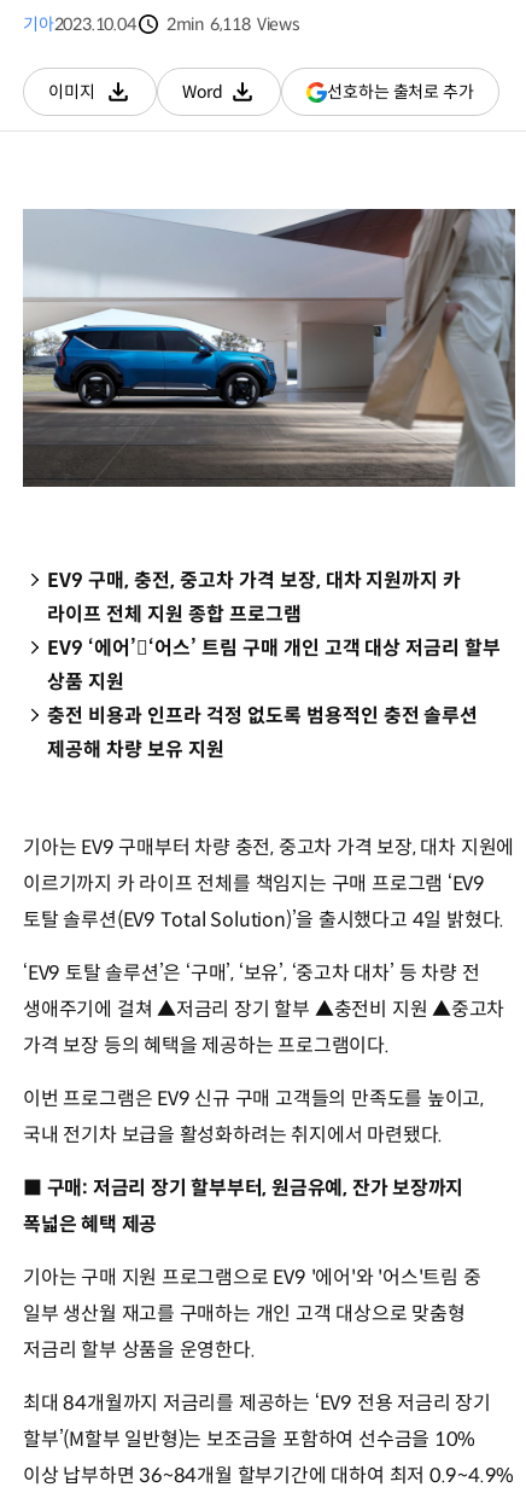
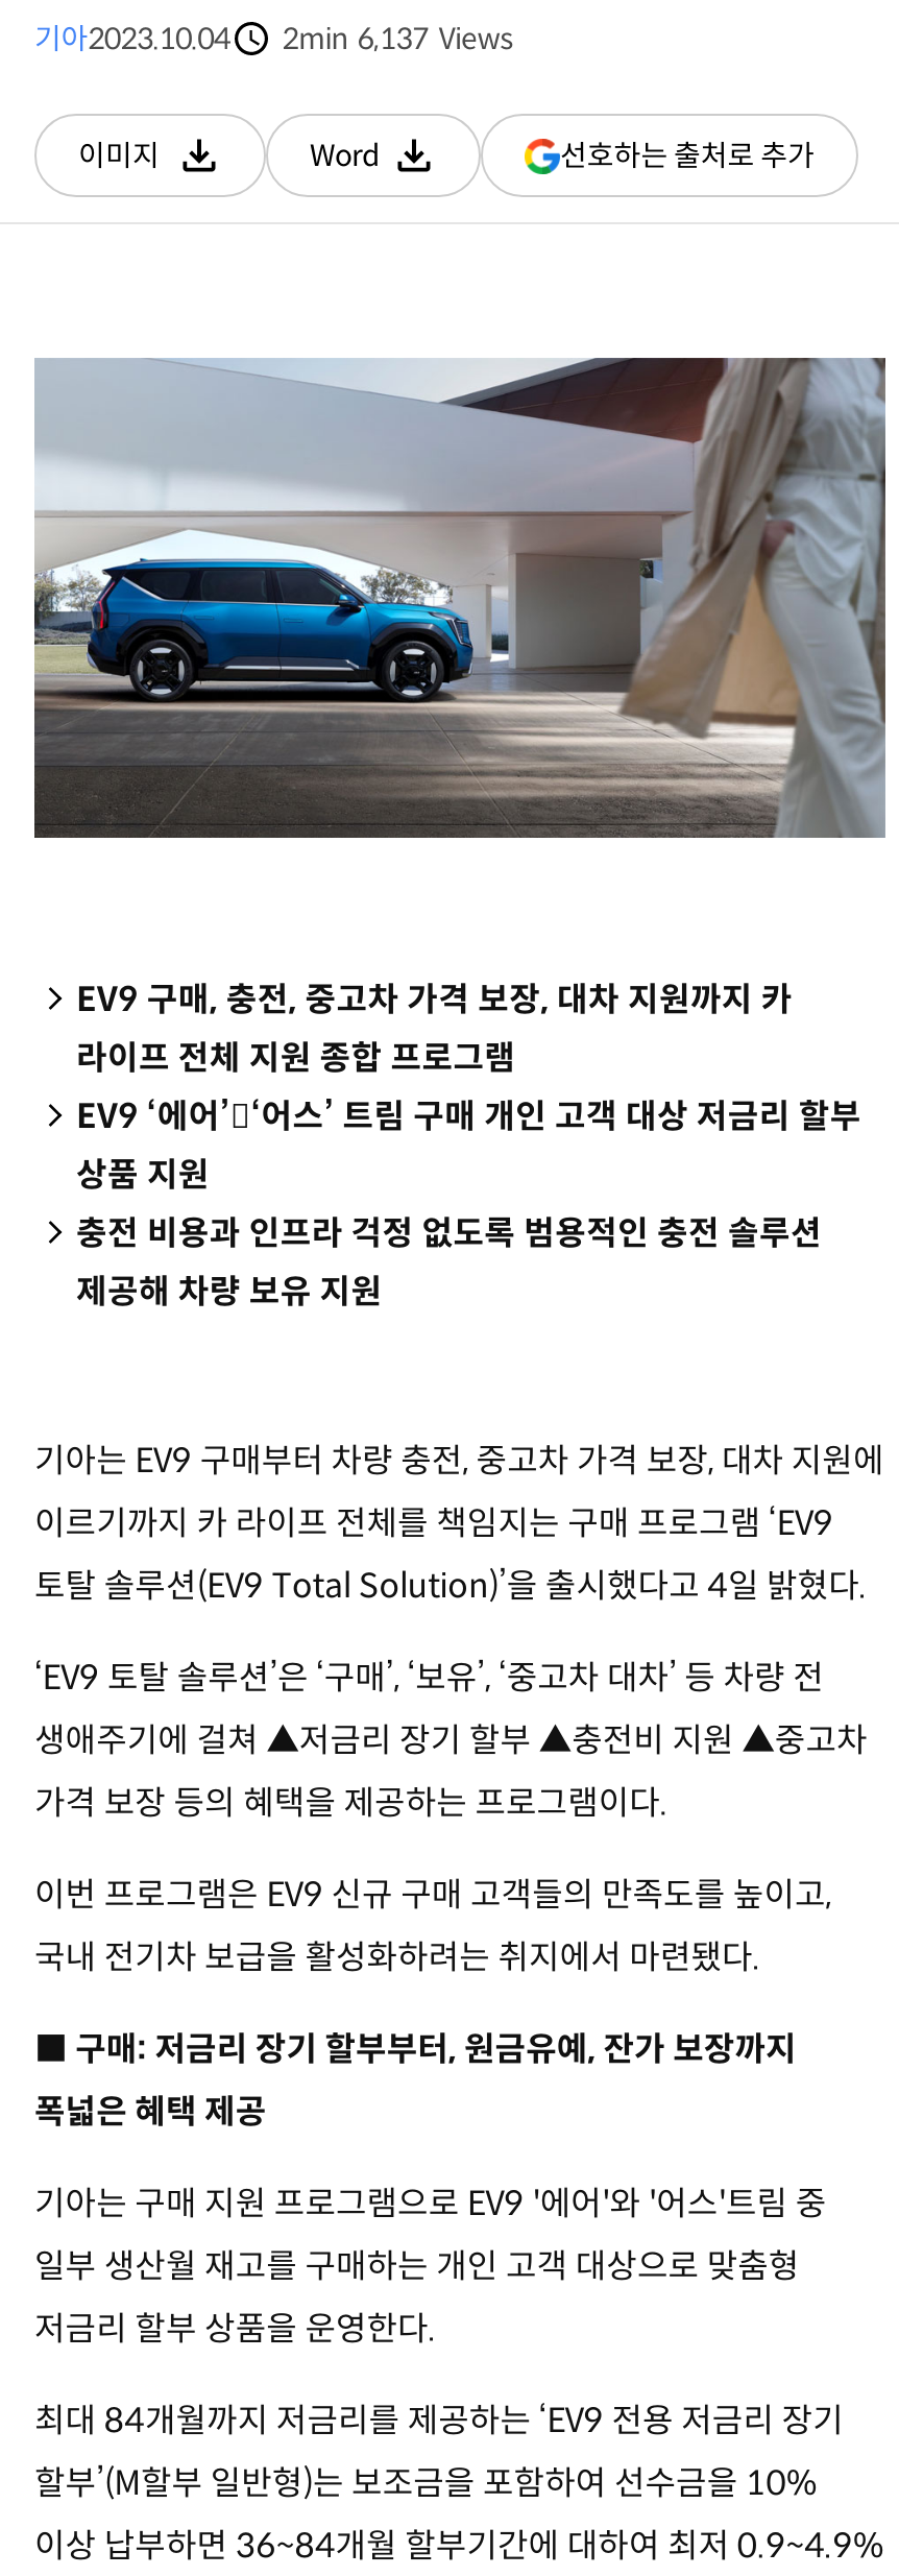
- 기아2023.10.04 2min 6,118 Views
+ 기아2023.10.04 2min 6,137 Views
